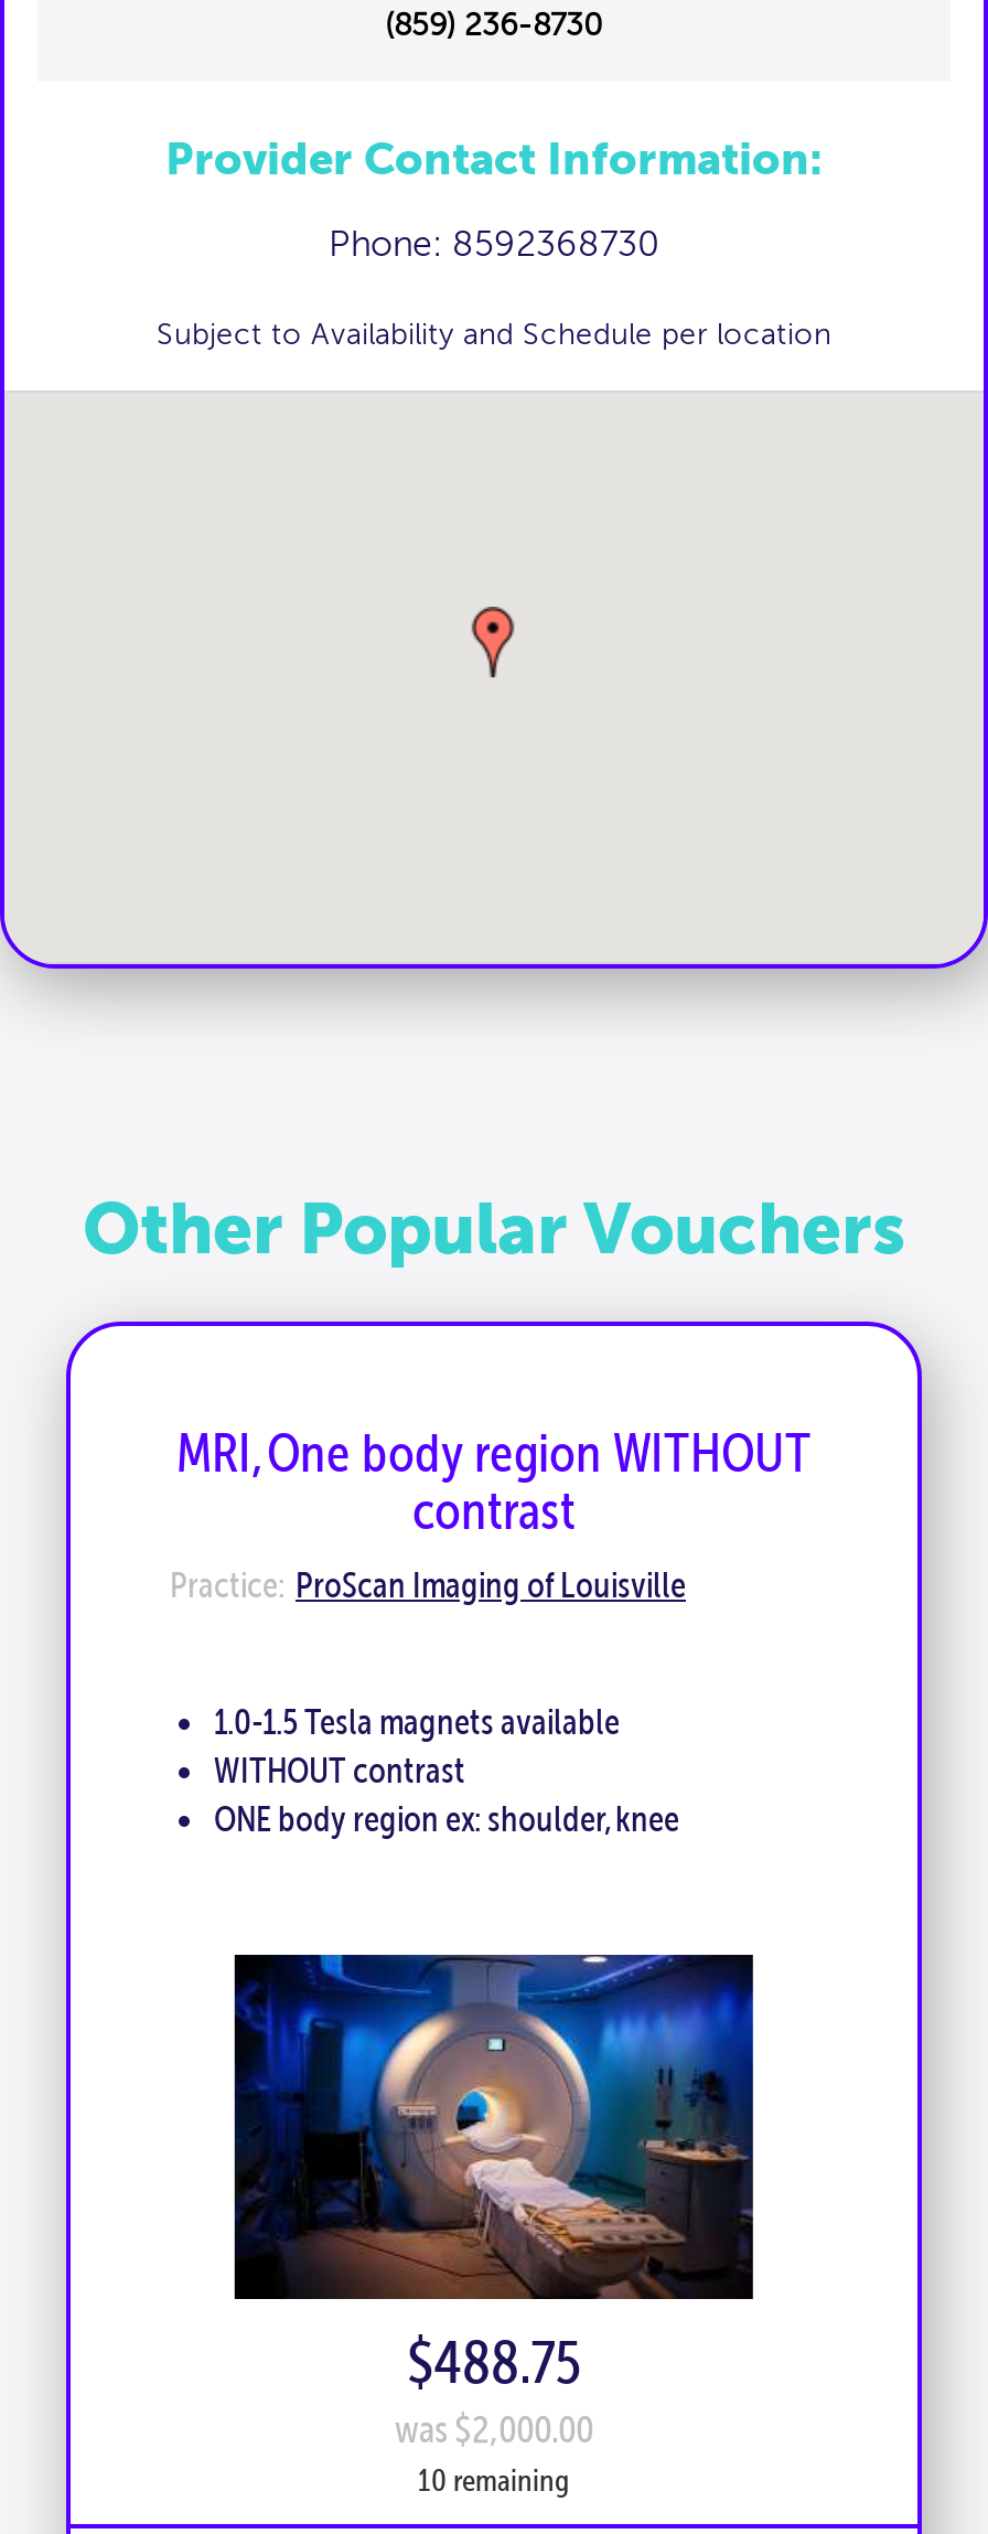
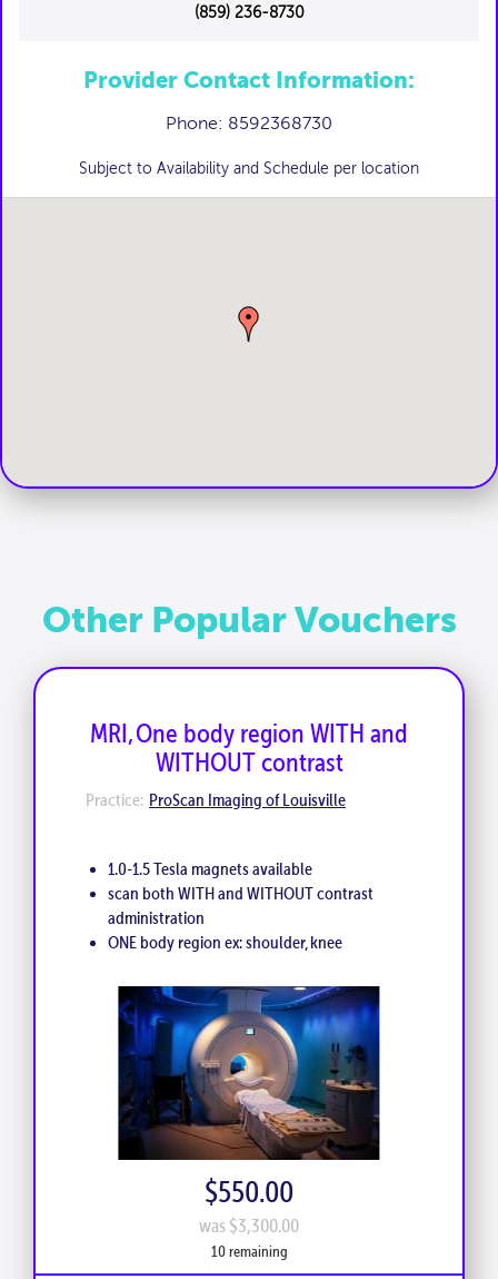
- MRI, One body region WITHOUT
- contrast
+ MRI, One body region WITH and

moved up: WITHOUT contrast

+ scan both WITH and WITHOUT contrast
+ administration

moved down: ONE body region ex: shoulder, knee

- $488.75
+ $550.00

- was $2,000.00
+ was $3,300.00
